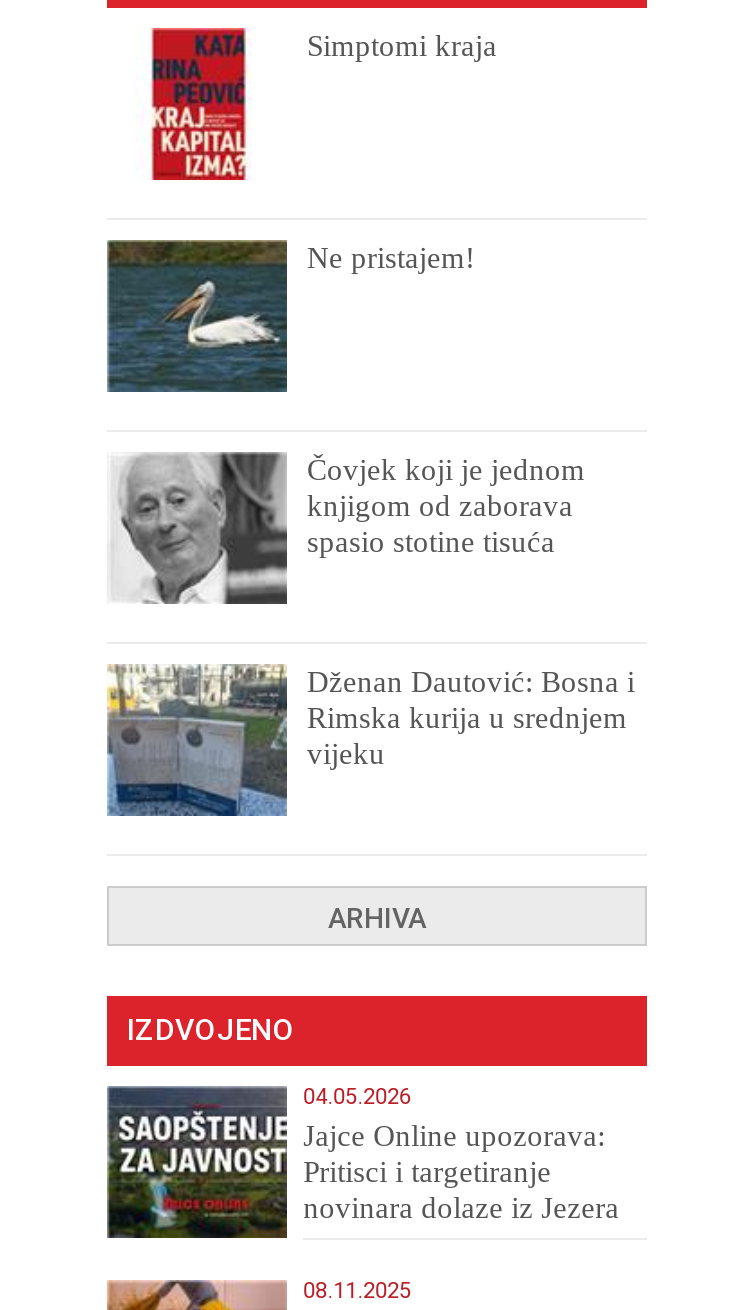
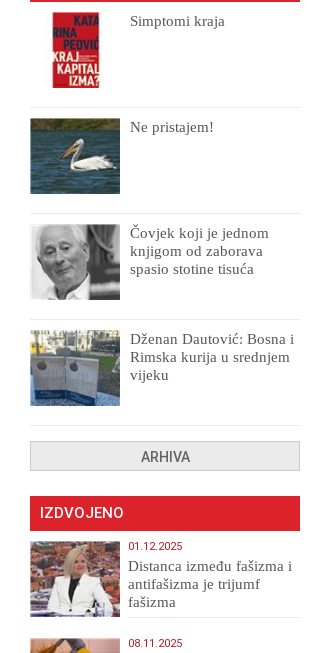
- [image]
- 04.05.2026
- Jajce Online upozorava:
- Pritisci i targetiranje
- novinara dolaze iz Jezera
+ [image]
+ 01.12.2025
+ Distanca između fašizma i
+ antifašizma je trijumf
+ fašizma
